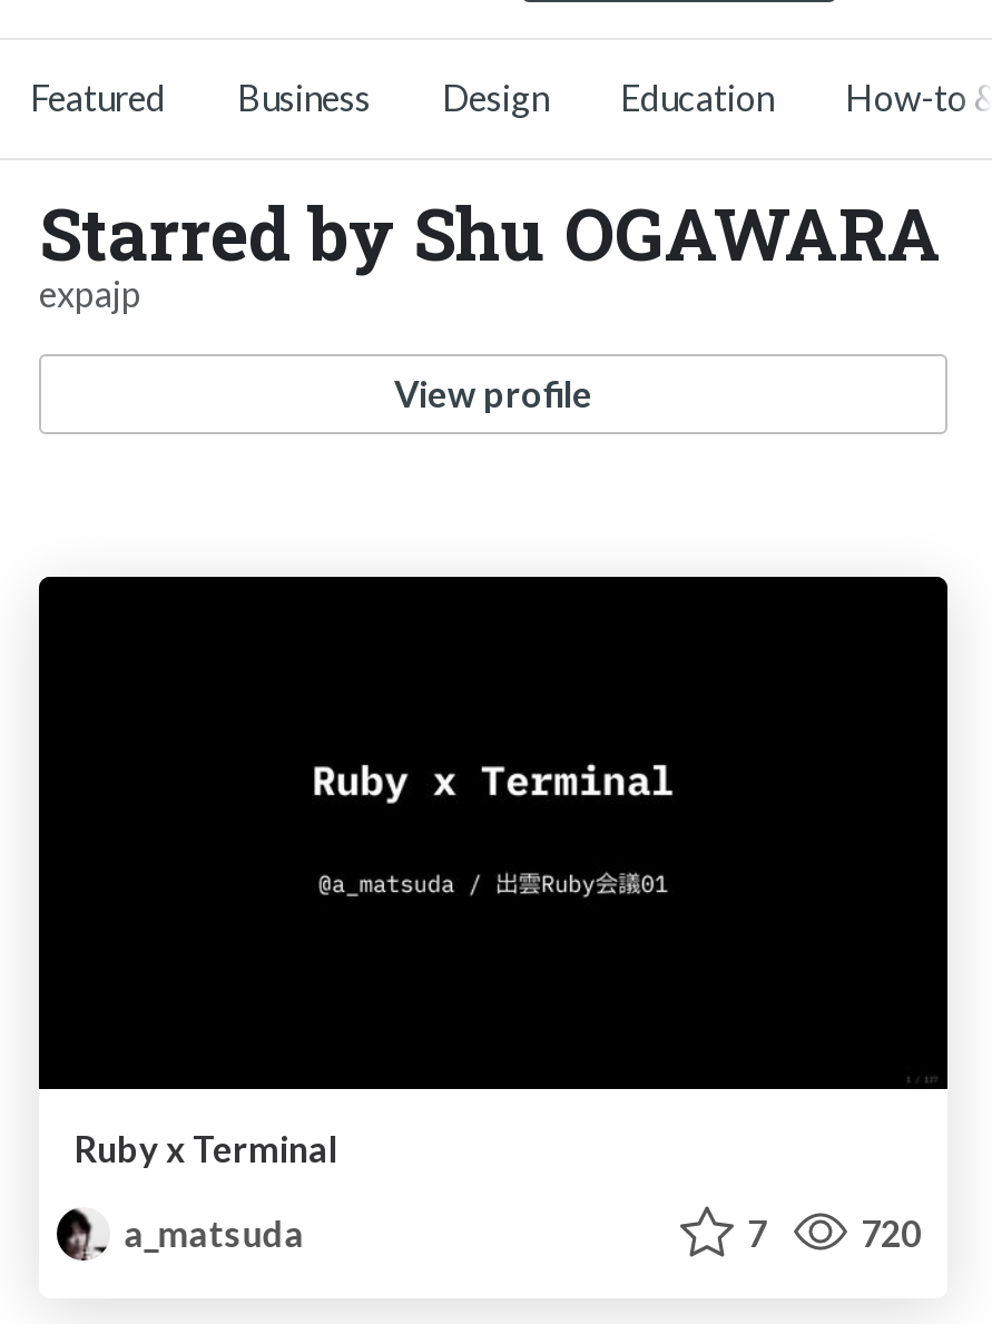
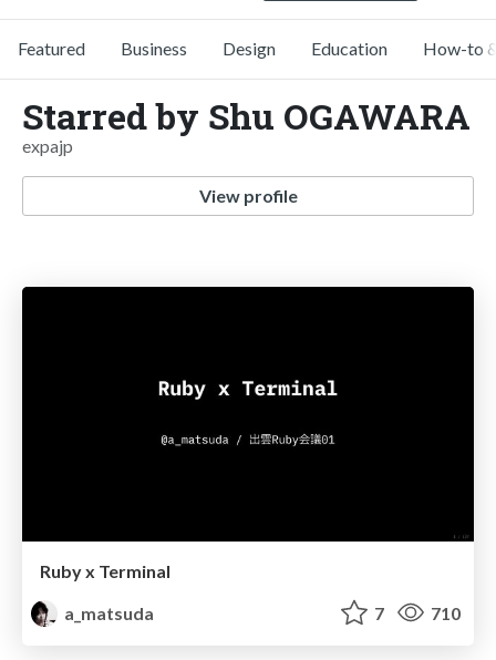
- 720
+ 710
